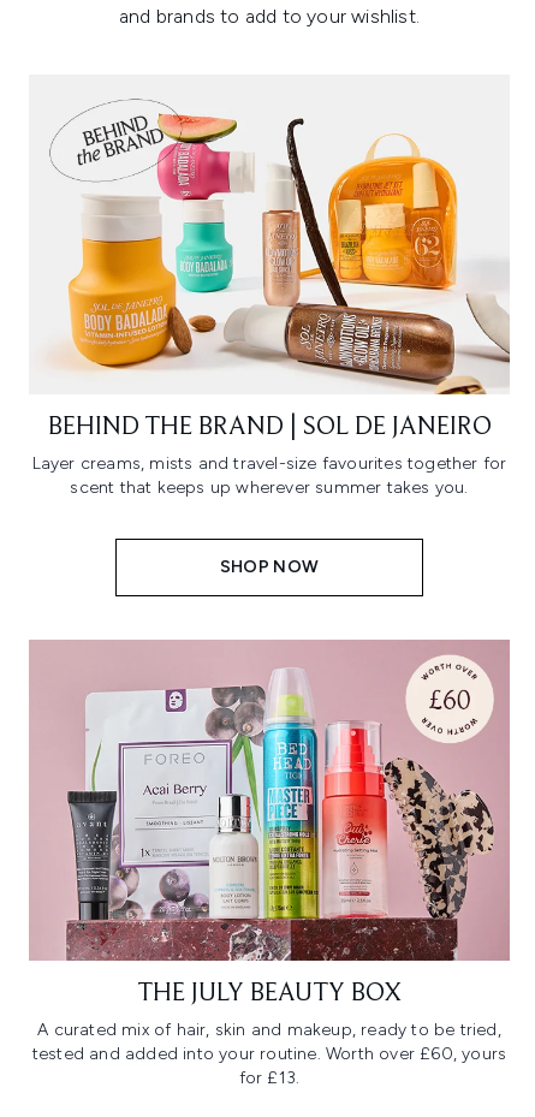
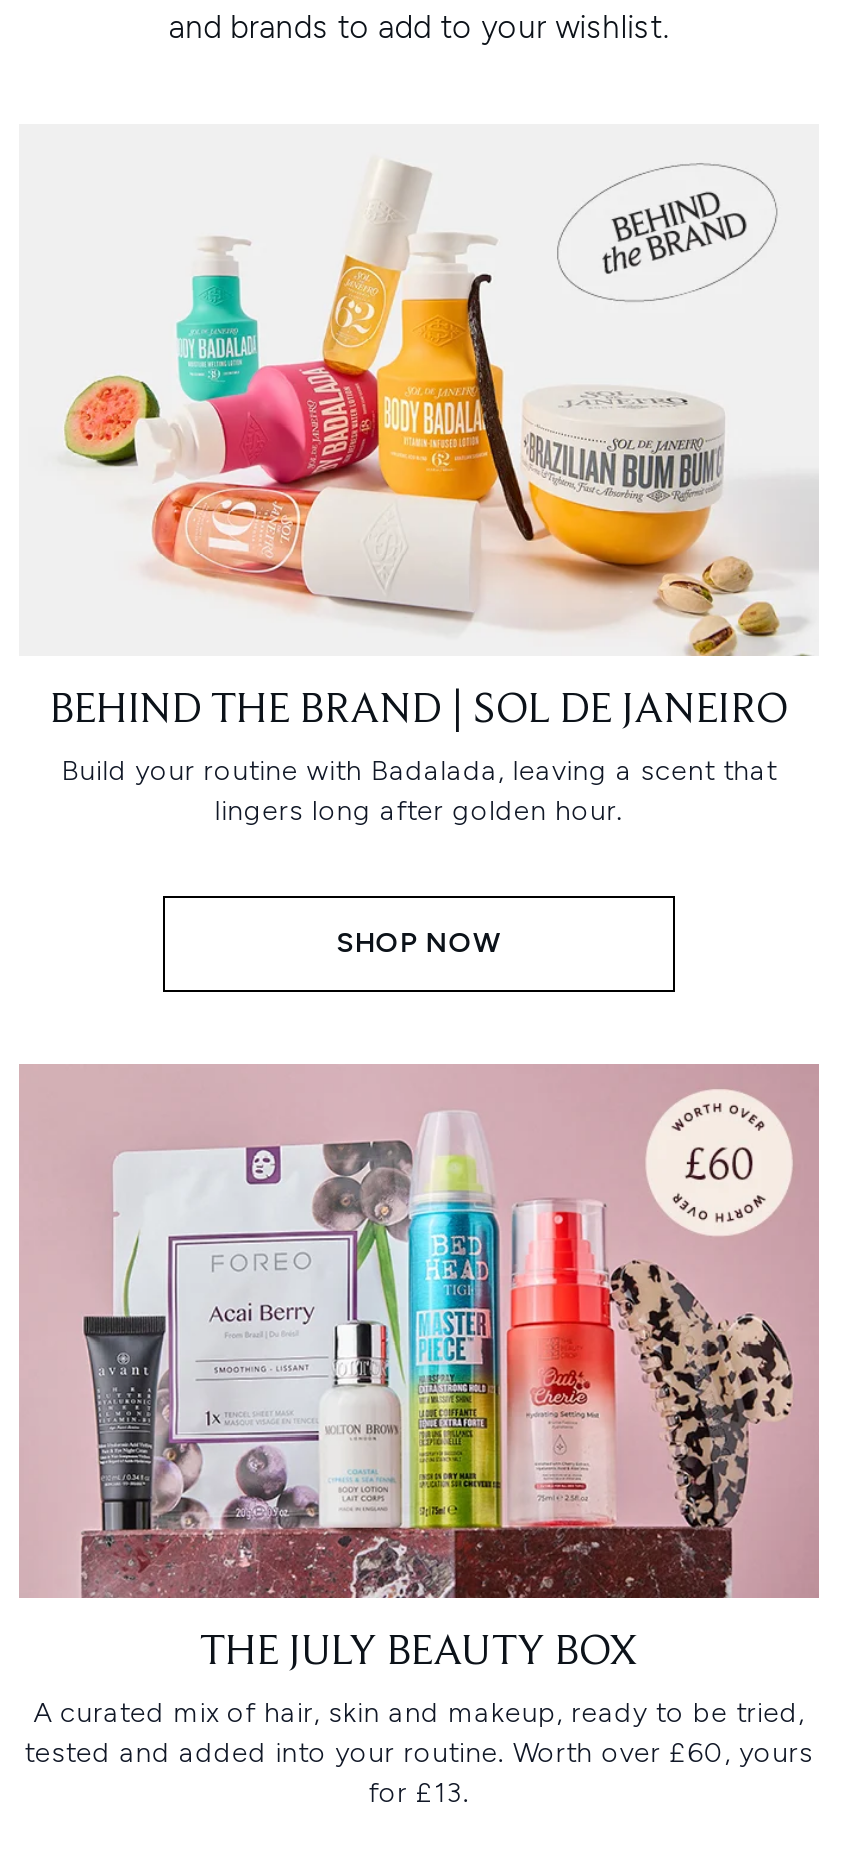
- [image]
+ [image]

- Layer creams, mists and travel-size favourites together for
- scent that keeps up wherever summer takes you.
+ Build your routine with Badalada, leaving a scent that
+ lingers long after golden hour.
